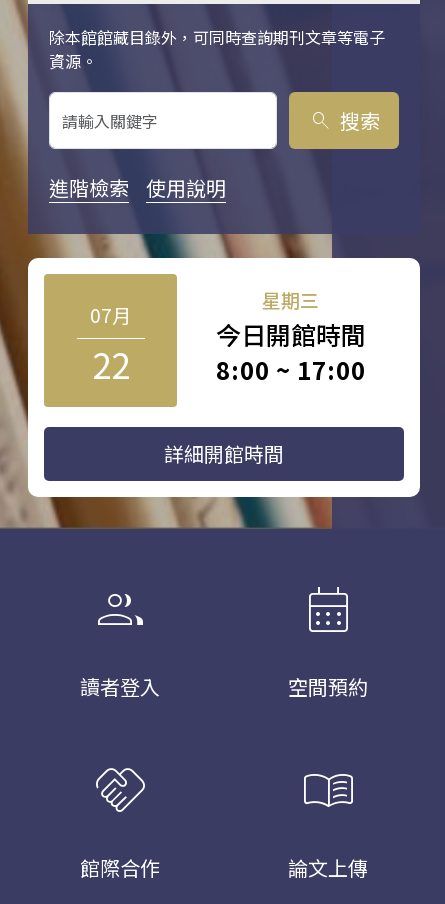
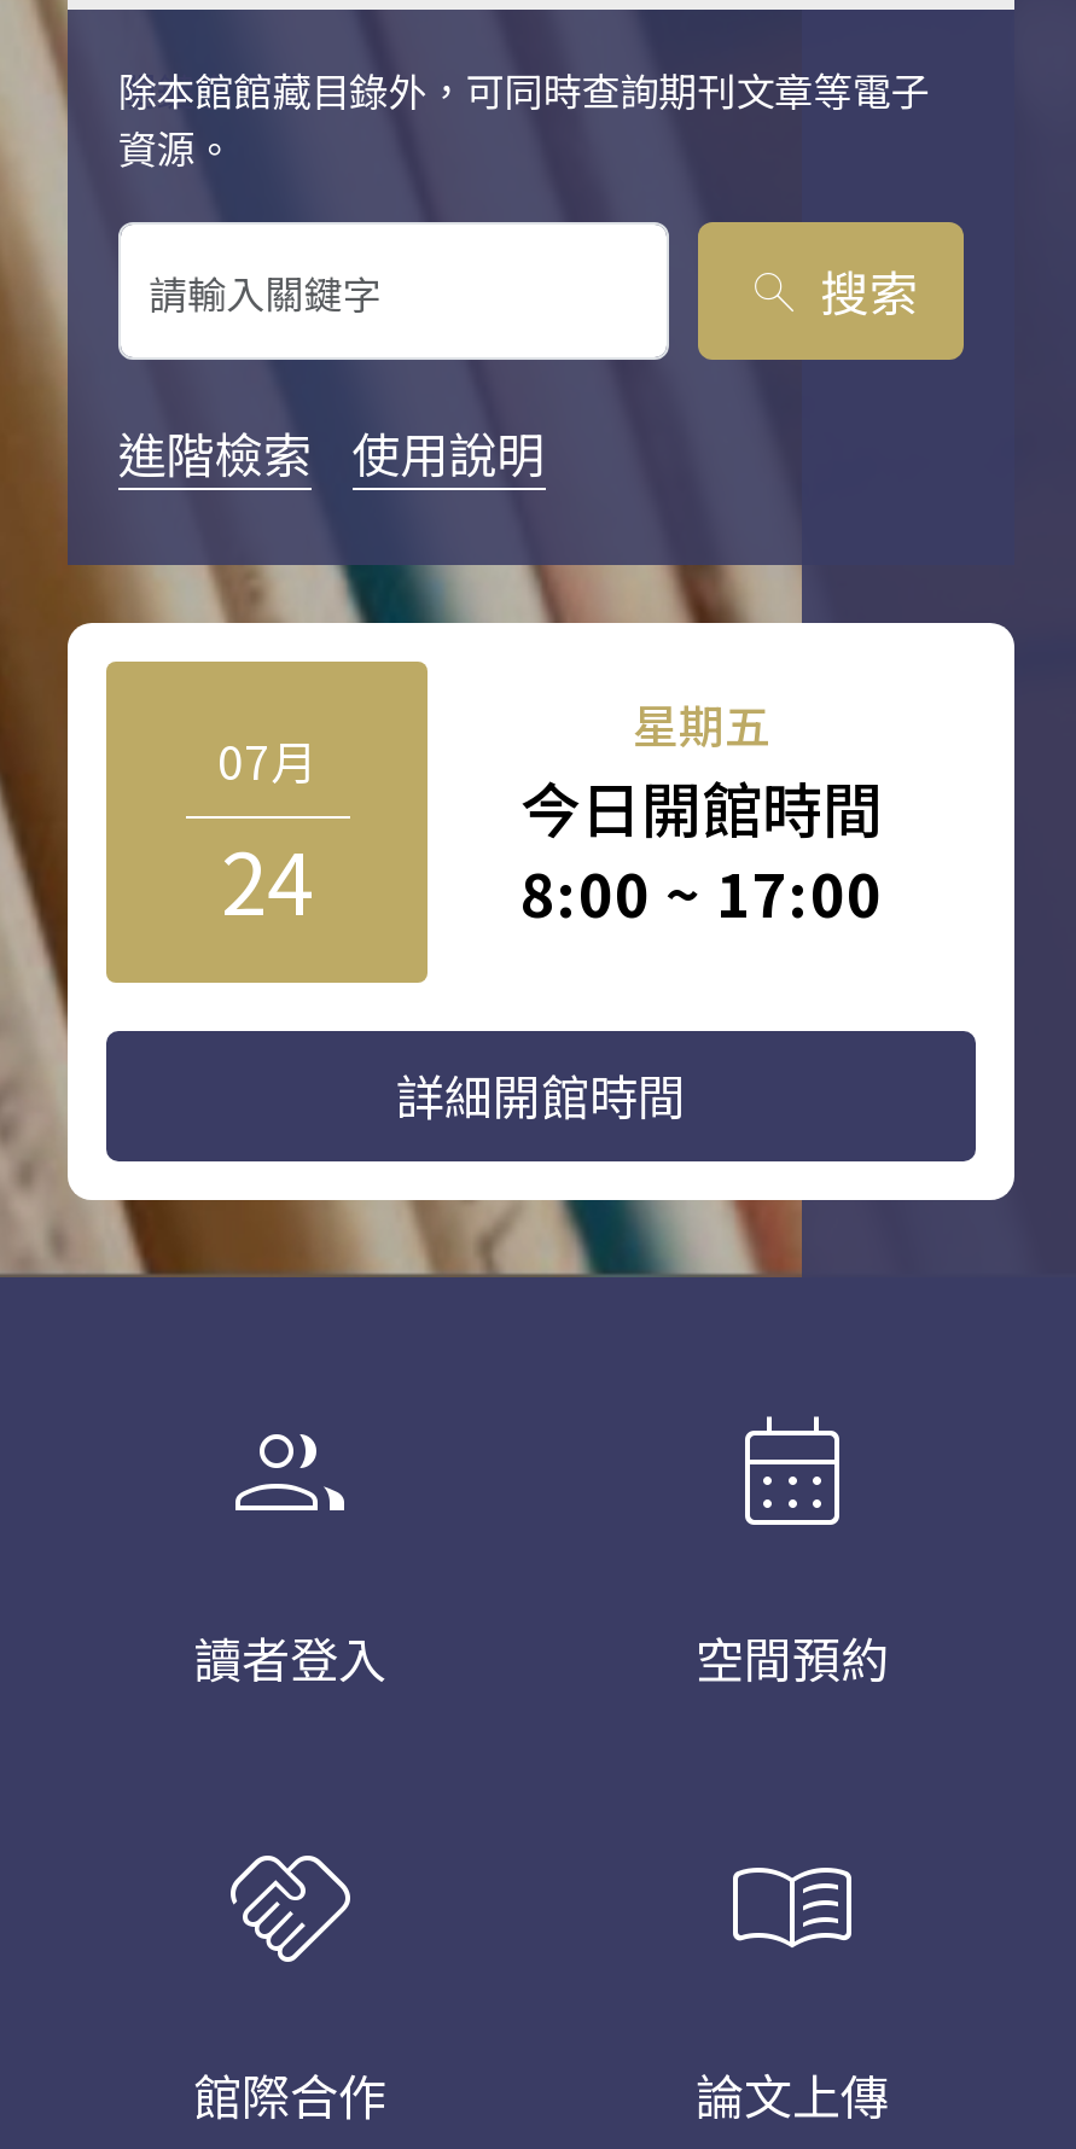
- 星期三
+ 星期五

- 22
+ 24
